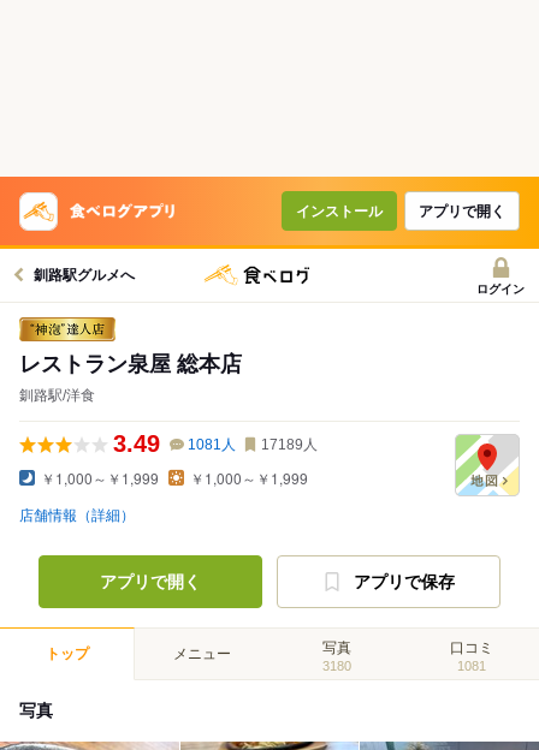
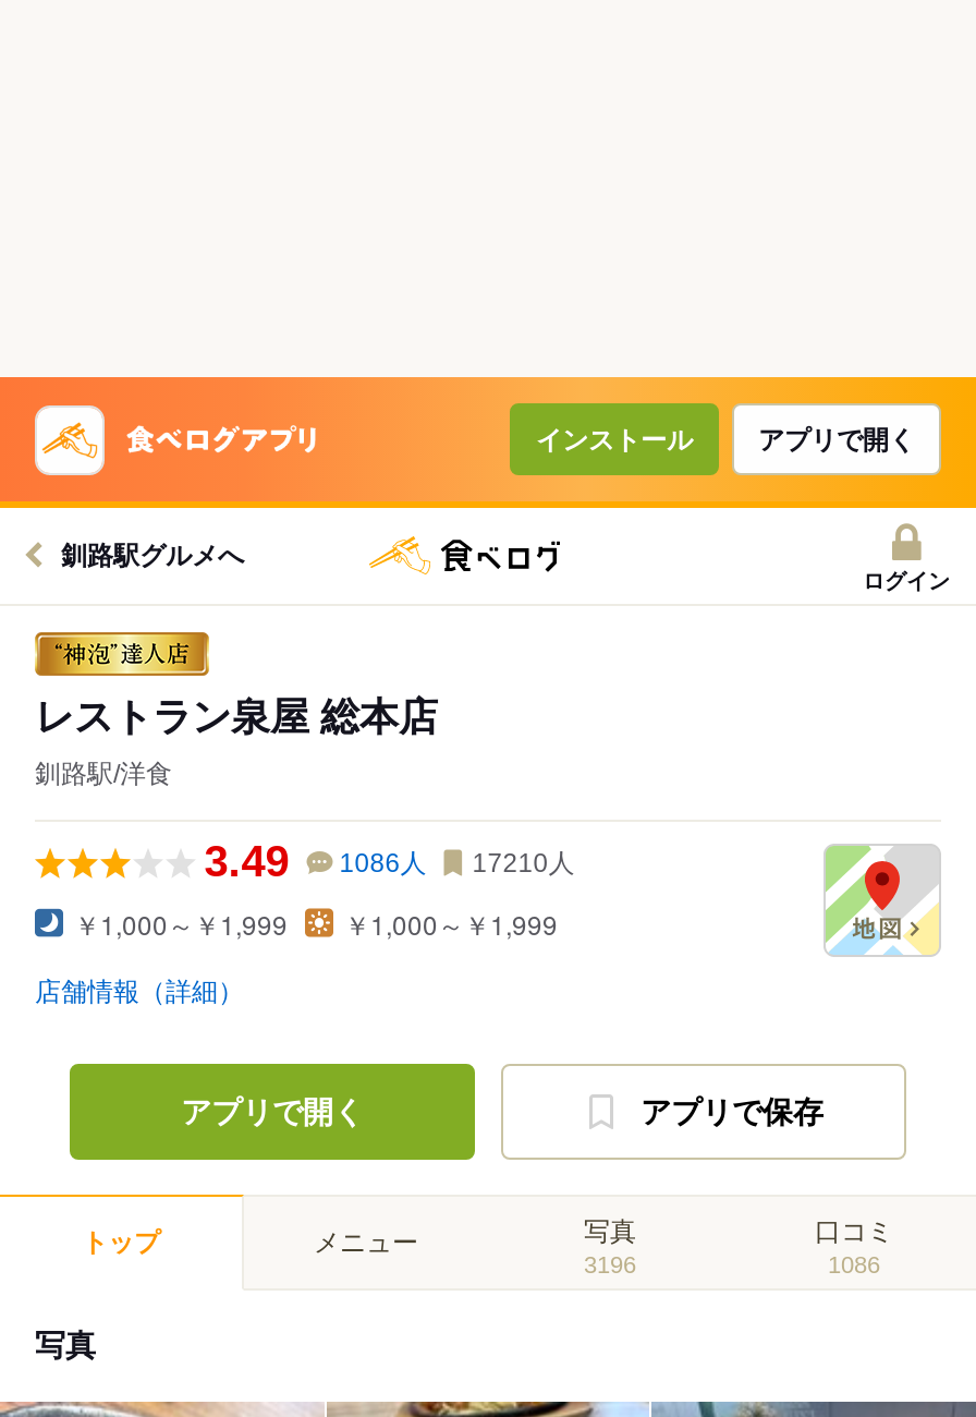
- 1081人
+ 1086人

- 17189人
+ 17210人

- 3180
+ 3196

- 1081
+ 1086
